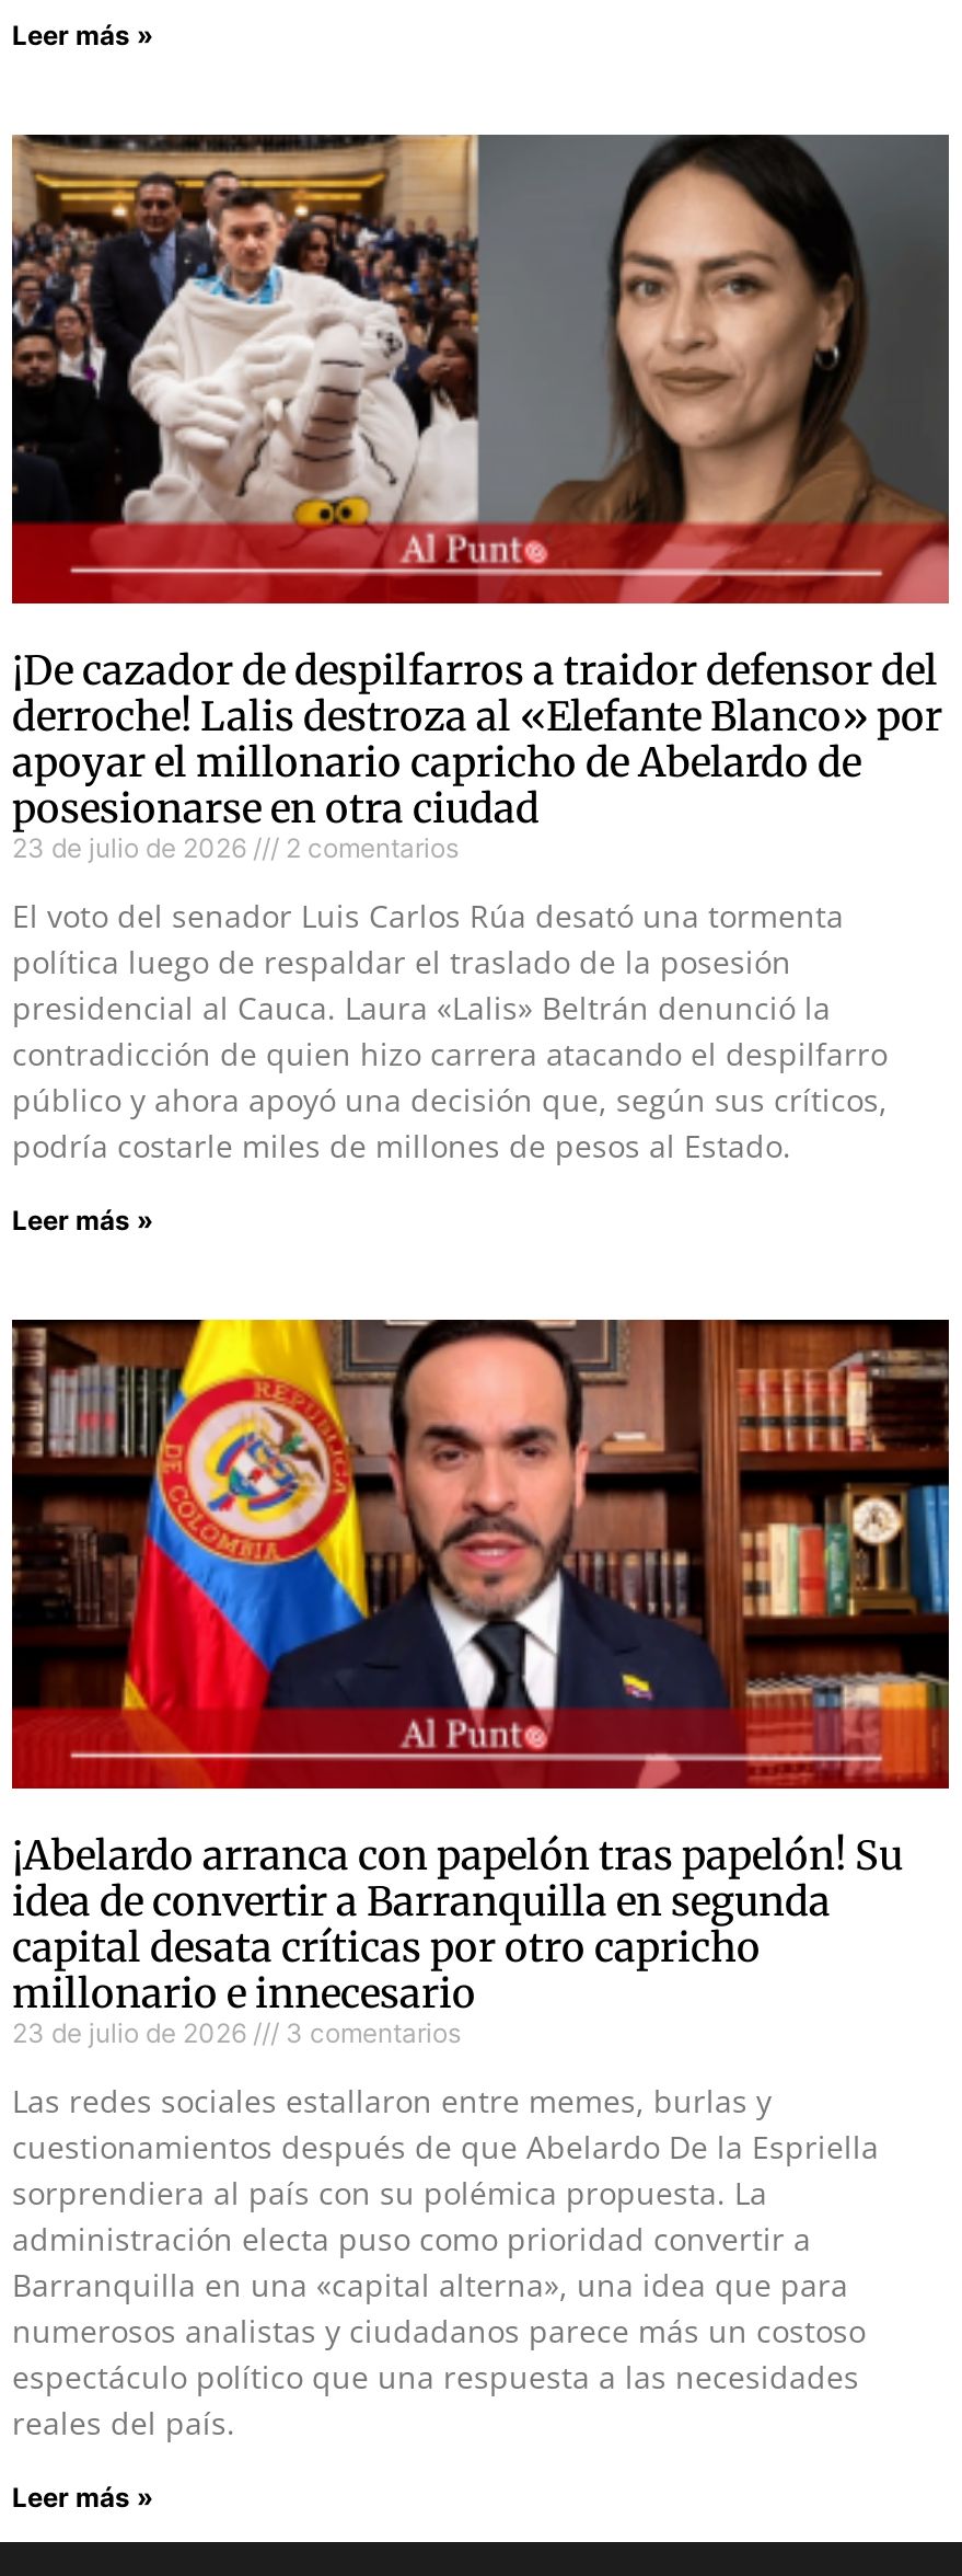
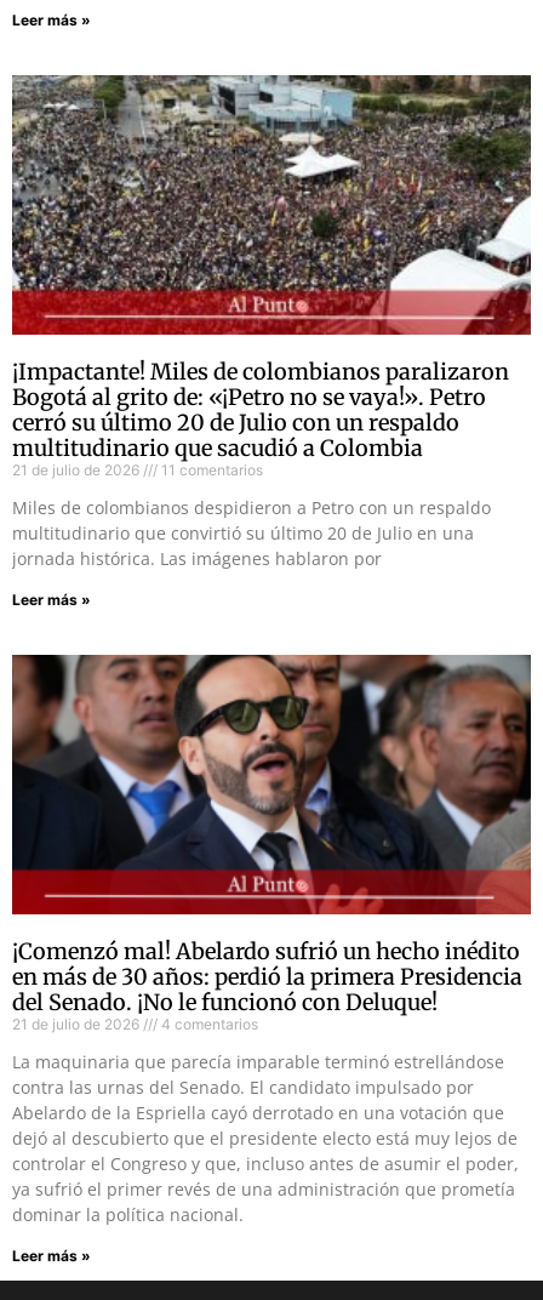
- [image]
+ [image]

- ¡De cazador de despilfarros a traidor defensor del
- derroche! Lalis destroza al «Elefante Blanco» por
- apoyar el millonario capricho de Abelardo de
- posesionarse en otra ciudad
- 23 de julio de 2026
- 2 comentarios
+ ¡Impactante! Miles de colombianos paralizaron
+ Bogotá al grito de: «¡Petro no se vaya!». Petro
+ cerró su último 20 de Julio con un respaldo
+ multitudinario que sacudió a Colombia
+ 21 de julio de 2026
+ 11 comentarios

- El voto del senador Luis Carlos Rúa desató una tormenta
- política luego de respaldar el traslado de la posesión
- presidencial al Cauca. Laura «Lalis» Beltrán denunció la
- contradicción de quien hizo carrera atacando el despilfarro
- público y ahora apoyó una decisión que, según sus críticos,
- podría costarle miles de millones de pesos al Estado.
+ Miles de colombianos despidieron a Petro con un respaldo
+ multitudinario que convirtió su último 20 de Julio en una
+ jornada histórica. Las imágenes hablaron por

- [image]
- ¡Abelardo arranca con papelón tras papelón! Su
- idea de convertir a Barranquilla en segunda
- capital desata críticas por otro capricho
- millonario e innecesario
- 23 de julio de 2026
- 3 comentarios
+ [image]
+ ¡Comenzó mal! Abelardo sufrió un hecho inédito
+ en más de 30 años: perdió la primera Presidencia
+ del Senado. ¡No le funcionó con Deluque!
+ 21 de julio de 2026
+ 4 comentarios

- Las redes sociales estallaron entre memes, burlas y
- cuestionamientos después de que Abelardo De la Espriella
- sorprendiera al país con su polémica propuesta. La
- administración electa puso como prioridad convertir a
- Barranquilla en una «capital alterna», una idea que para
- numerosos analistas y ciudadanos parece más un costoso
- espectáculo político que una respuesta a las necesidades
- reales del país.
+ La maquinaria que parecía imparable terminó estrellándose
+ contra las urnas del Senado. El candidato impulsado por
+ Abelardo de la Espriella cayó derrotado en una votación que
+ dejó al descubierto que el presidente electo está muy lejos de
+ controlar el Congreso y que, incluso antes de asumir el poder,
+ ya sufrió el primer revés de una administración que prometía
+ dominar la política nacional.
